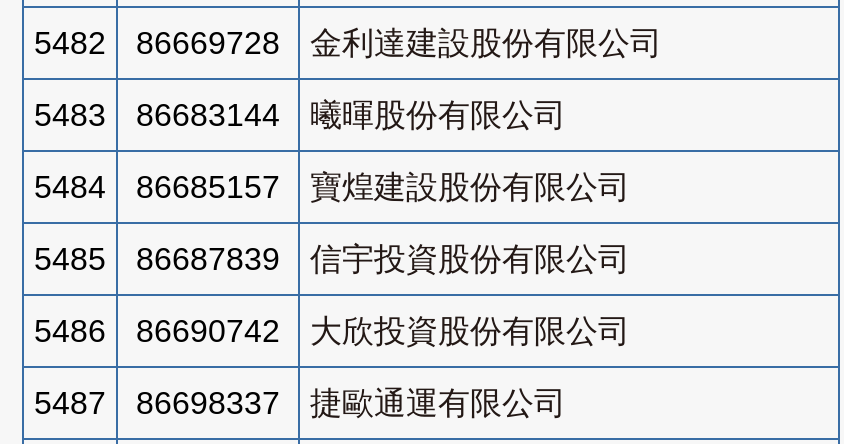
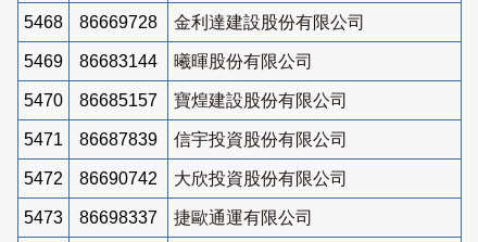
- 5482 86669728 金利達建設股份有限公司
+ 5468 86669728 金利達建設股份有限公司

- 5483 86683144 曦暉股份有限公司
+ 5469 86683144 曦暉股份有限公司

- 5484 86685157 寶煌建設股份有限公司
+ 5470 86685157 寶煌建設股份有限公司

- 5485 86687839 信宇投資股份有限公司
+ 5471 86687839 信宇投資股份有限公司

- 5486 86690742 大欣投資股份有限公司
+ 5472 86690742 大欣投資股份有限公司

- 5487 86698337 捷歐通運有限公司
+ 5473 86698337 捷歐通運有限公司
